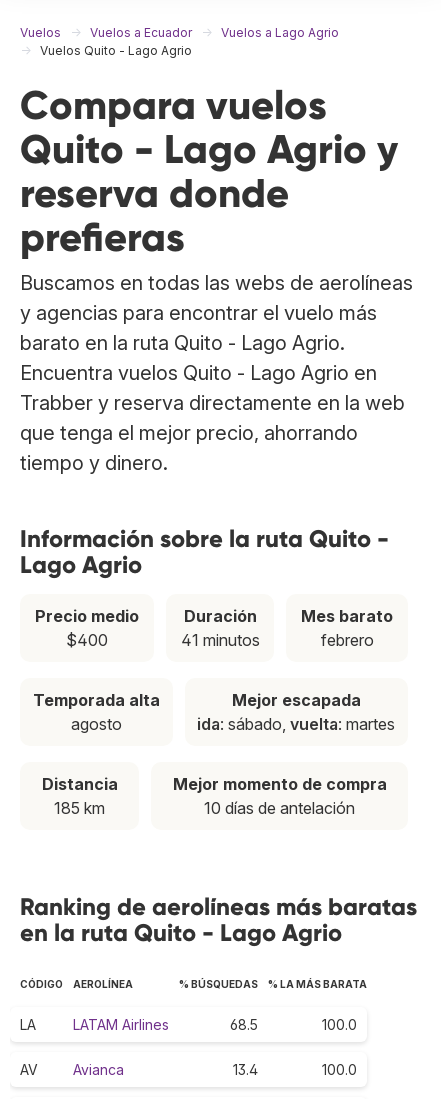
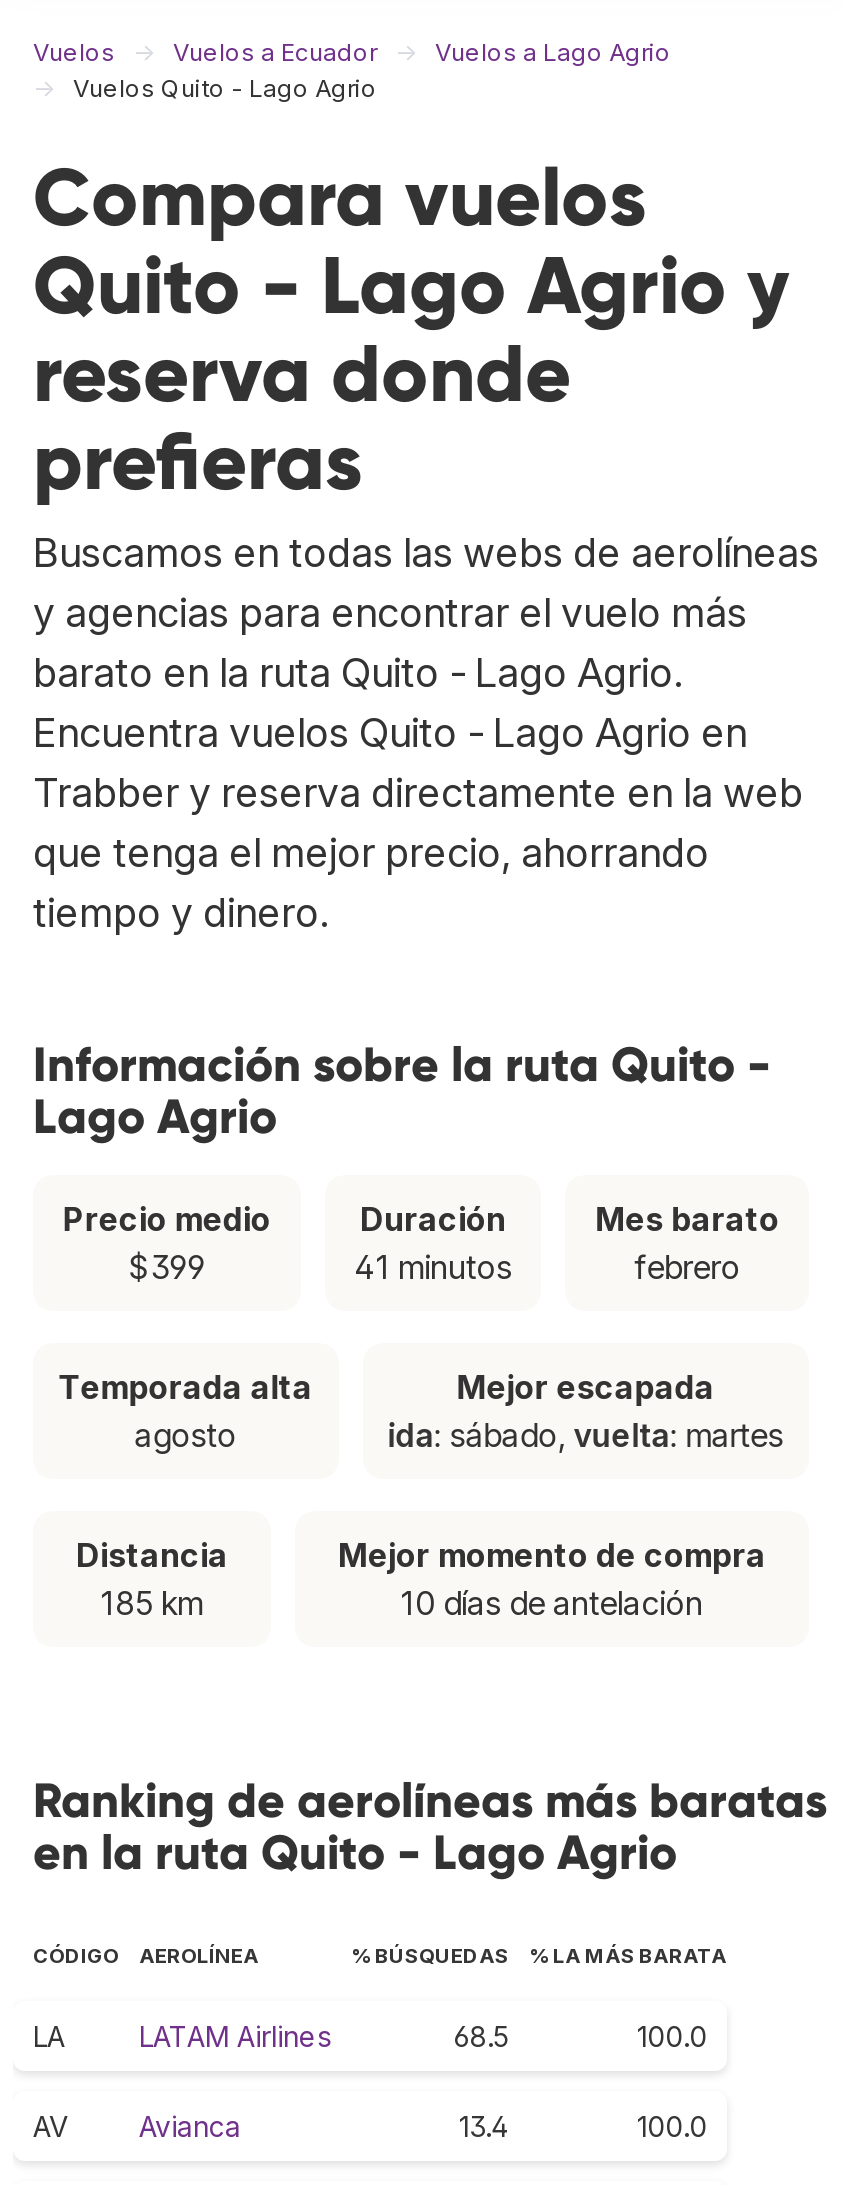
- $400
+ $399
